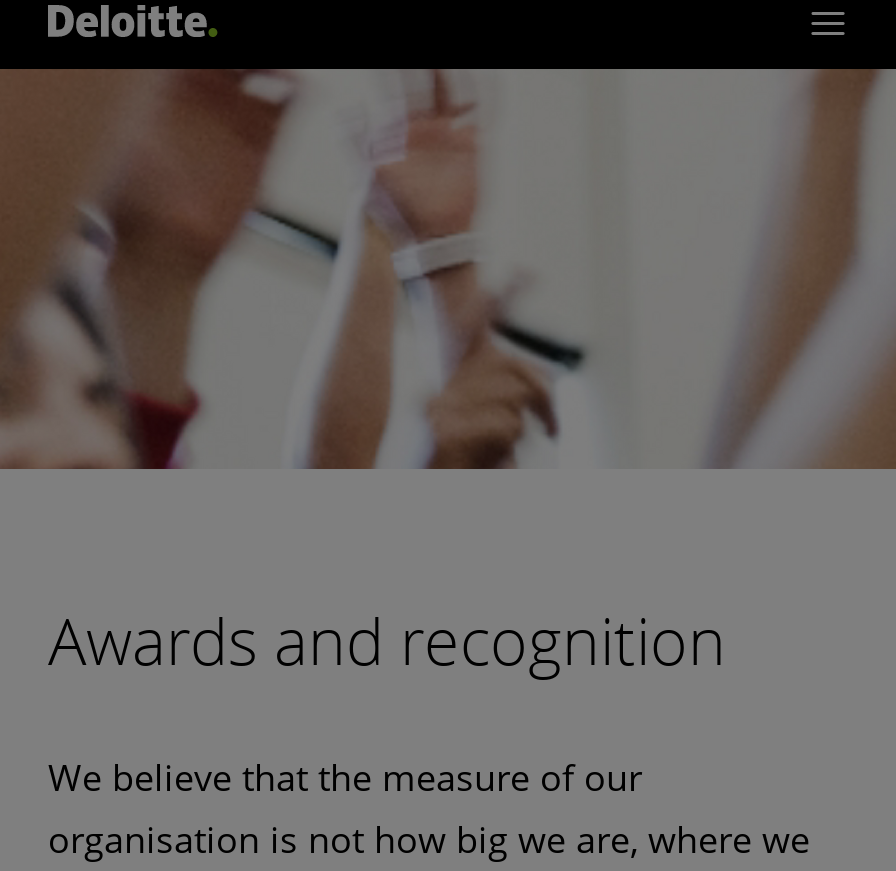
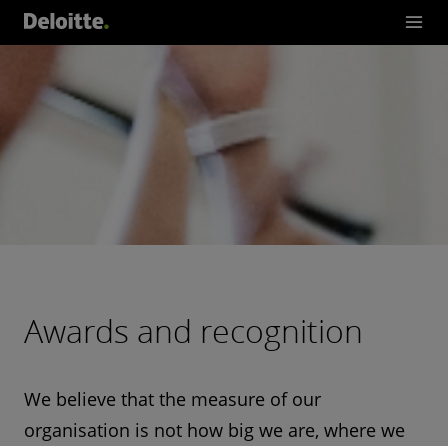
- [image]
+ [image]
